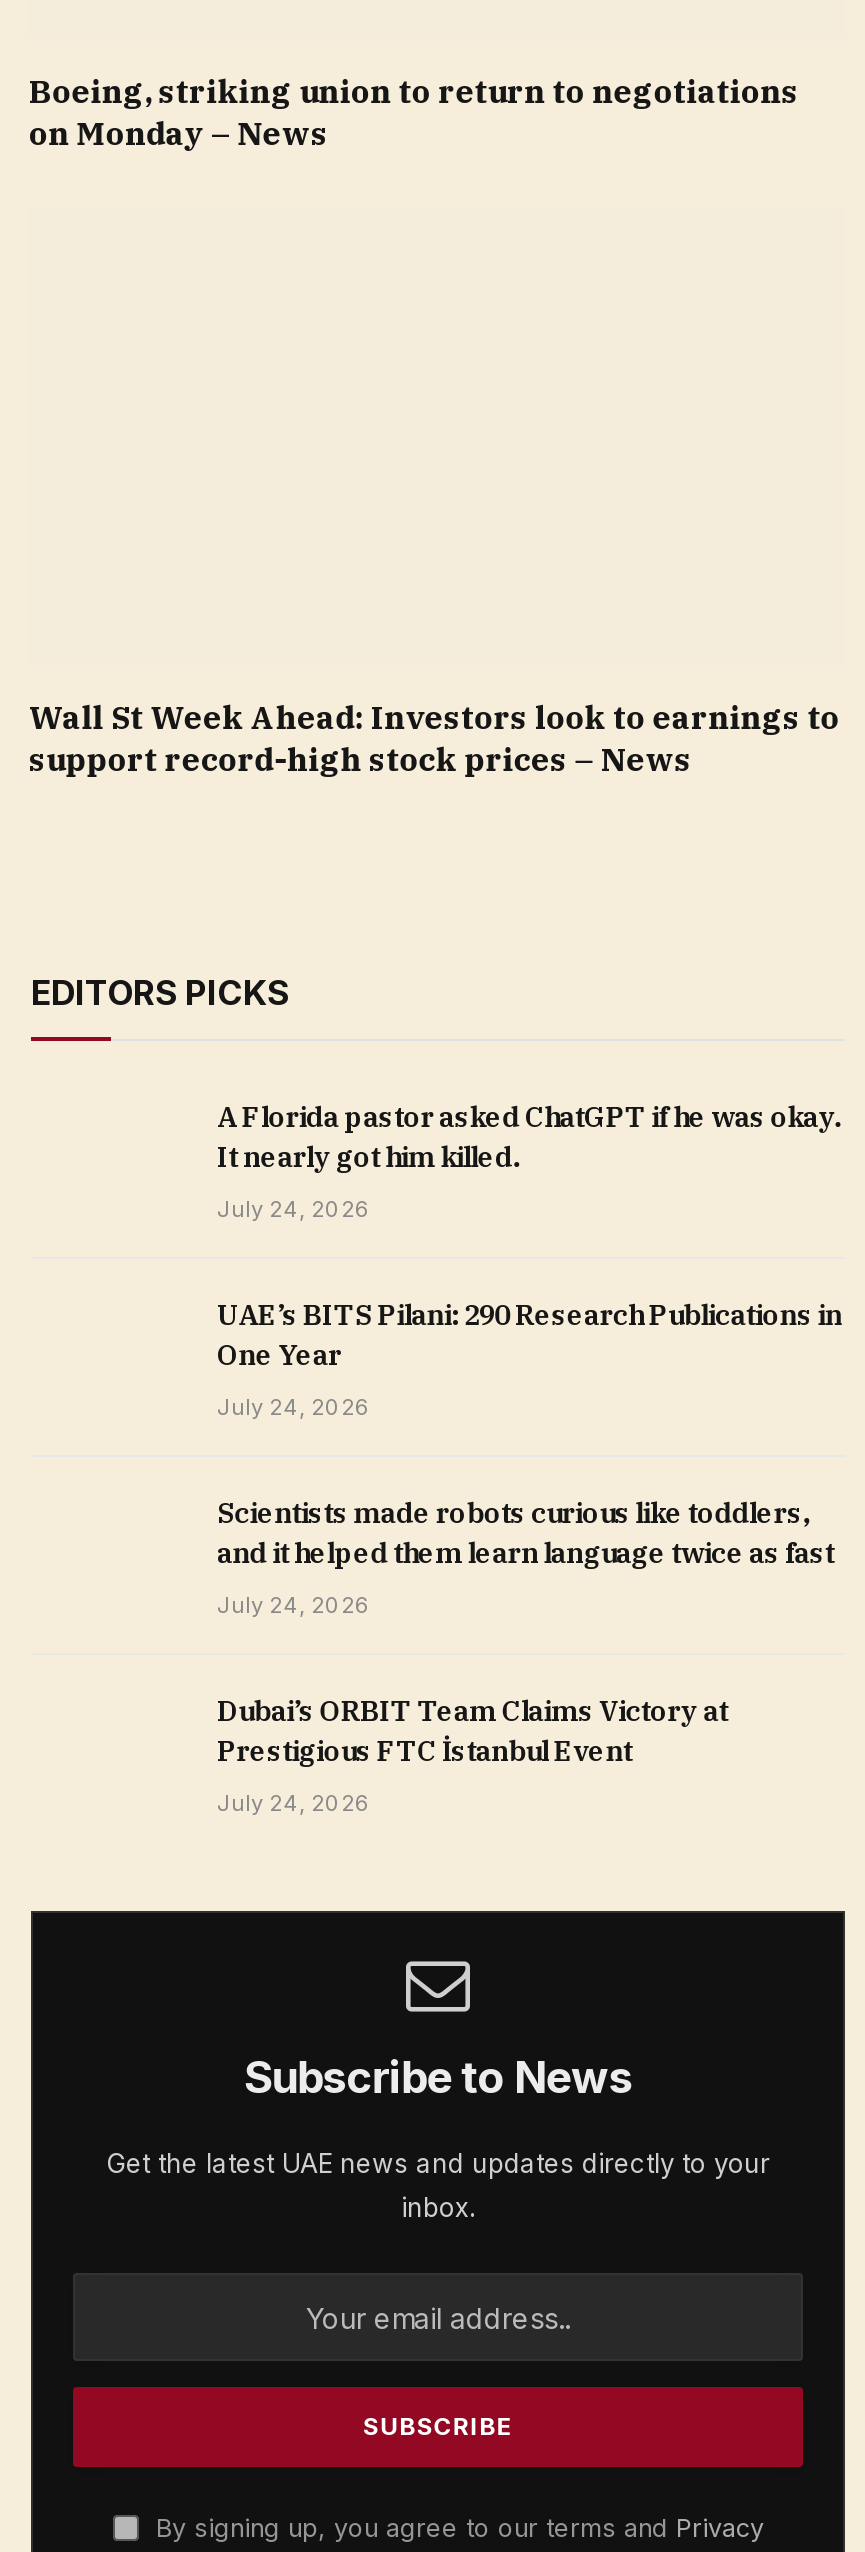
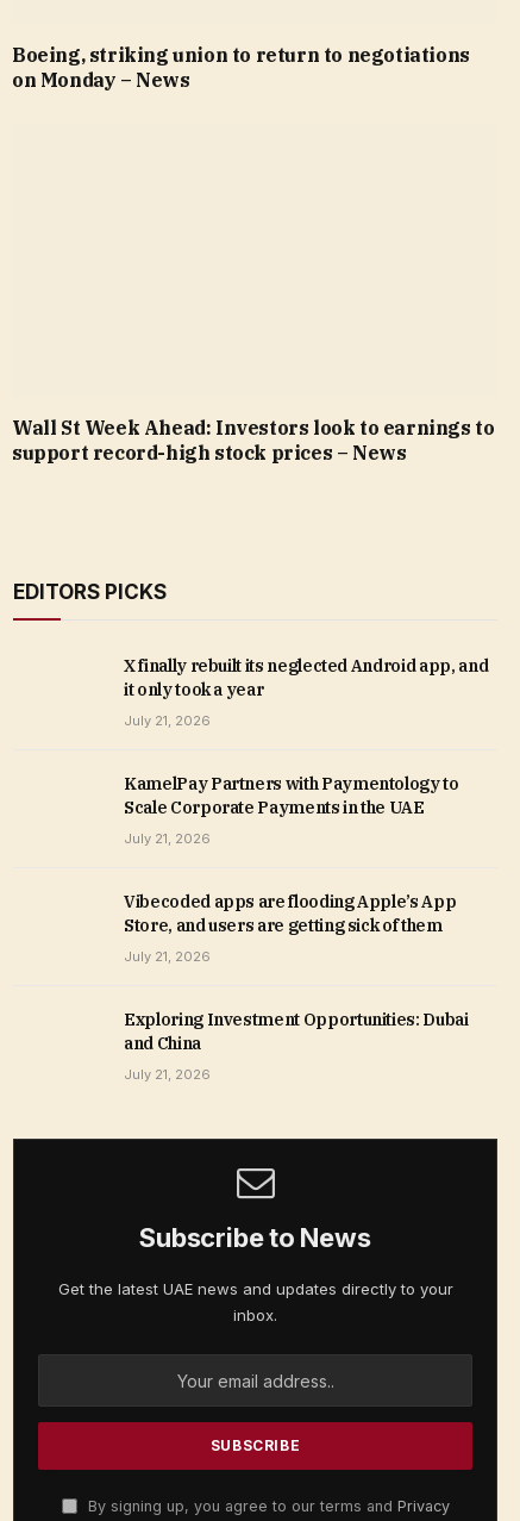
- A Florida pastor asked ChatGPT if he was okay.
- It nearly got him killed.
+ X finally rebuilt its neglected Android app, and
+ it only took a year

- July 24, 2026
+ July 21, 2026

- UAE’s BITS Pilani: 290 Research Publications in
- One Year
+ KamelPay Partners with Paymentology to
+ Scale Corporate Payments in the UAE

- July 24, 2026
+ July 21, 2026

- Scientists made robots curious like toddlers,
- and it helped them learn language twice as fast
+ Vibecoded apps are flooding Apple’s App
+ Store, and users are getting sick of them

- July 24, 2026
+ July 21, 2026

- Dubai’s ORBIT Team Claims Victory at
- Prestigious FTC İstanbul Event
+ Exploring Investment Opportunities: Dubai
+ and China

- July 24, 2026
+ July 21, 2026
